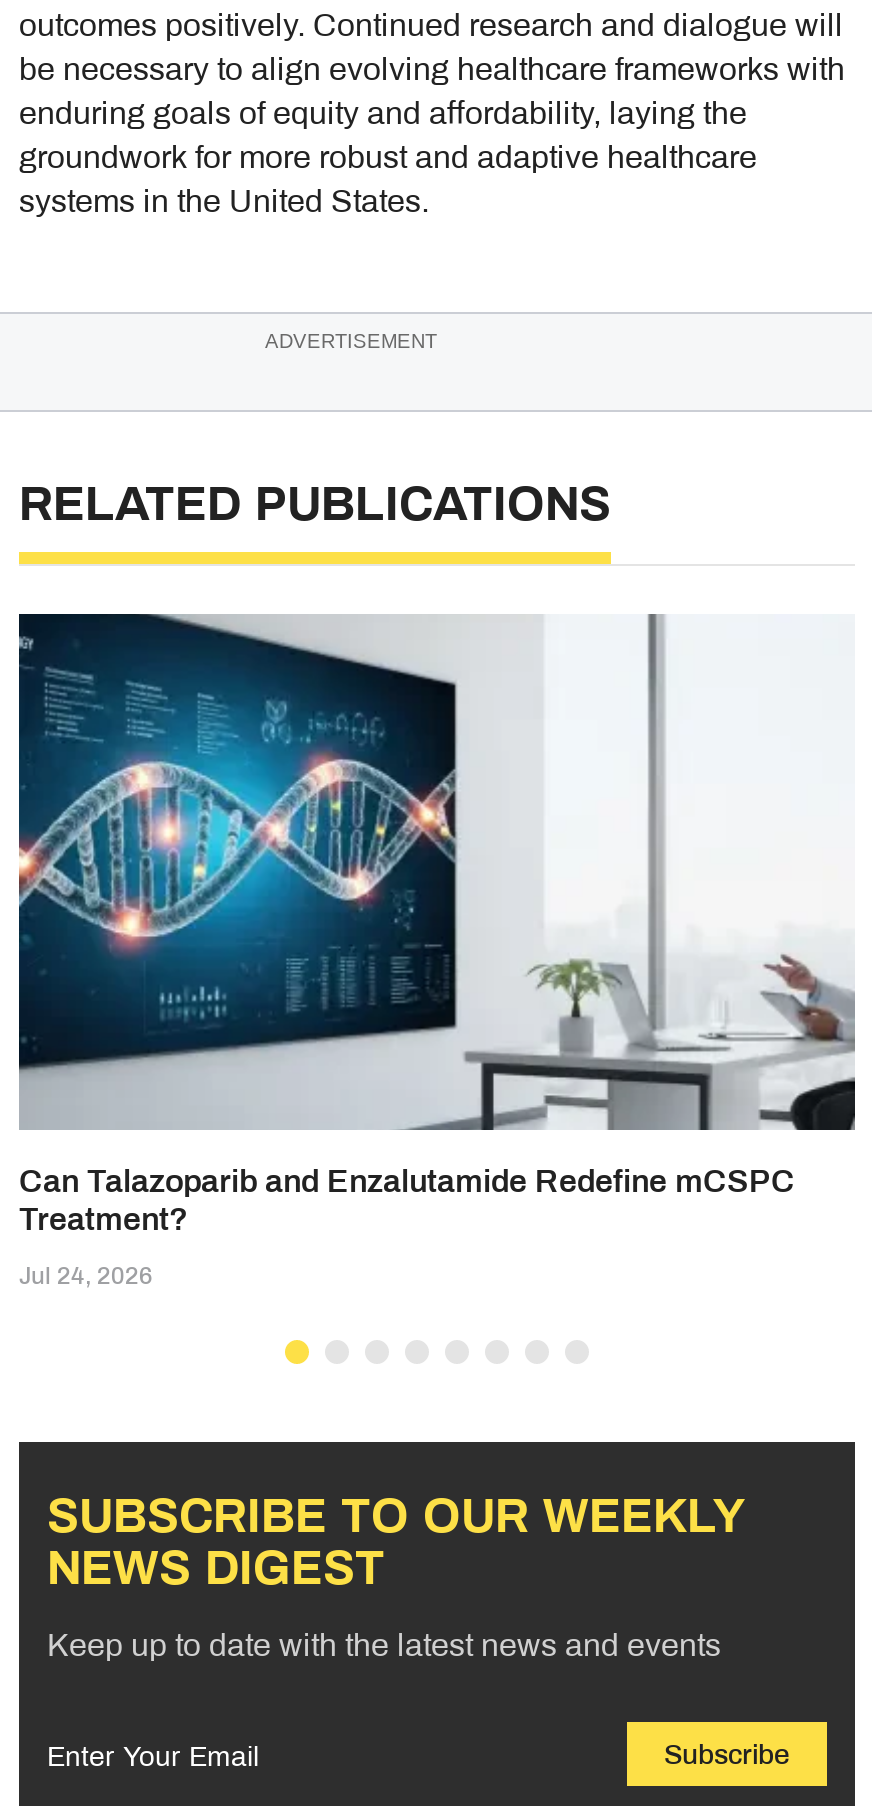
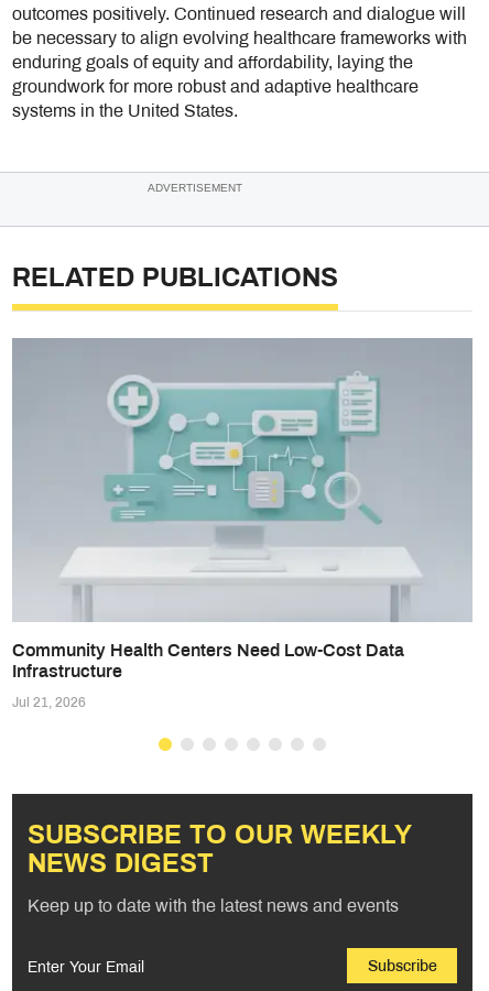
- [image]
- Can Talazoparib and Enzalutamide Redefine mCSPC
- Treatment?
+ [image]
+ Community Health Centers Need Low-Cost Data
+ Infrastructure

- Jul 24, 2026
+ Jul 21, 2026
